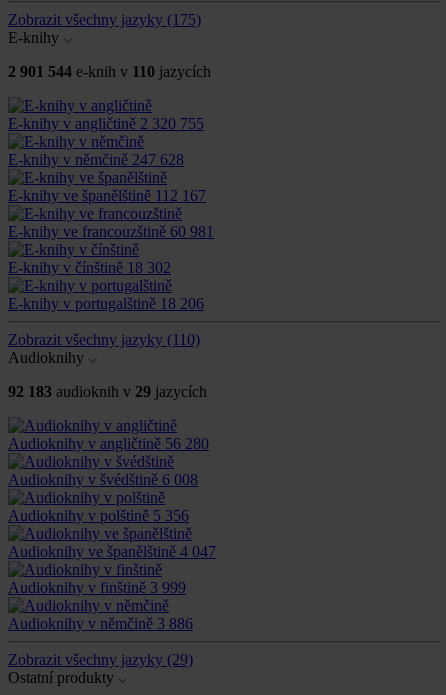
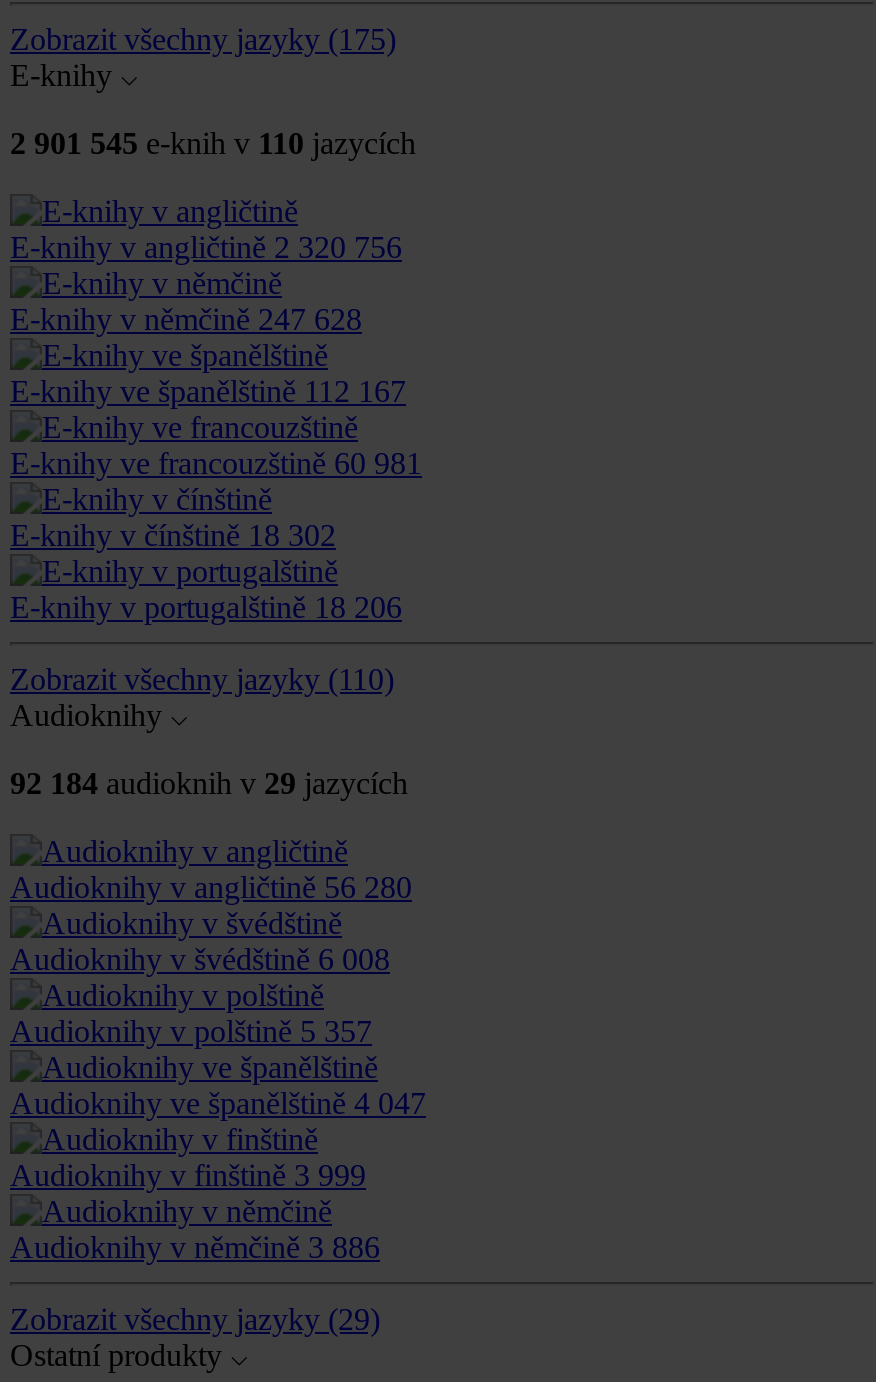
- 2 901 544 e-knih v 110 jazycích
+ 2 901 545 e-knih v 110 jazycích

- E-knihy v angličtině 2 320 755
+ E-knihy v angličtině 2 320 756

- 92 183 audioknih v 29 jazycích
+ 92 184 audioknih v 29 jazycích

- Audioknihy v polštině 5 356
+ Audioknihy v polštině 5 357
